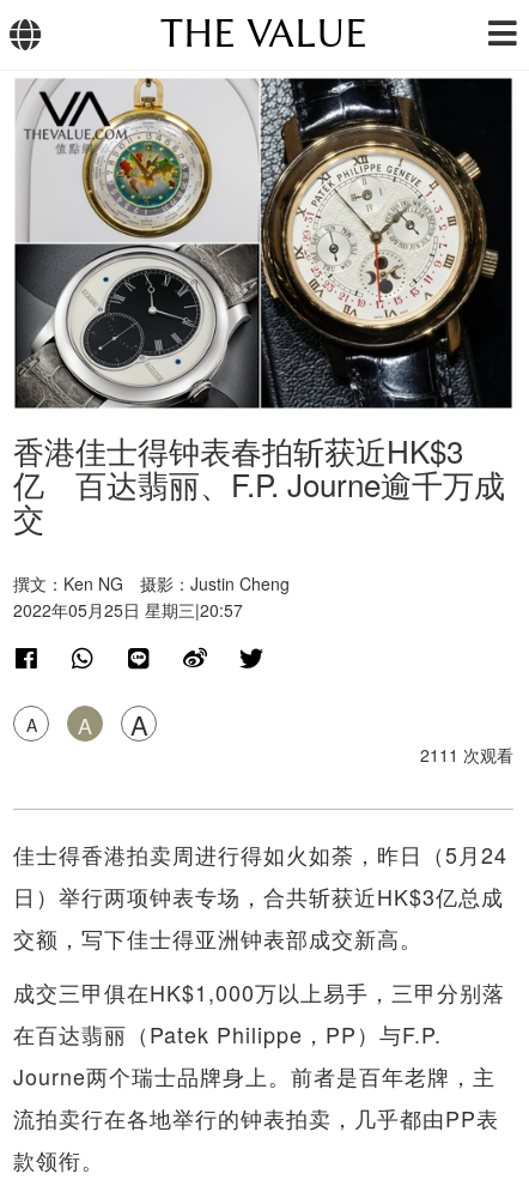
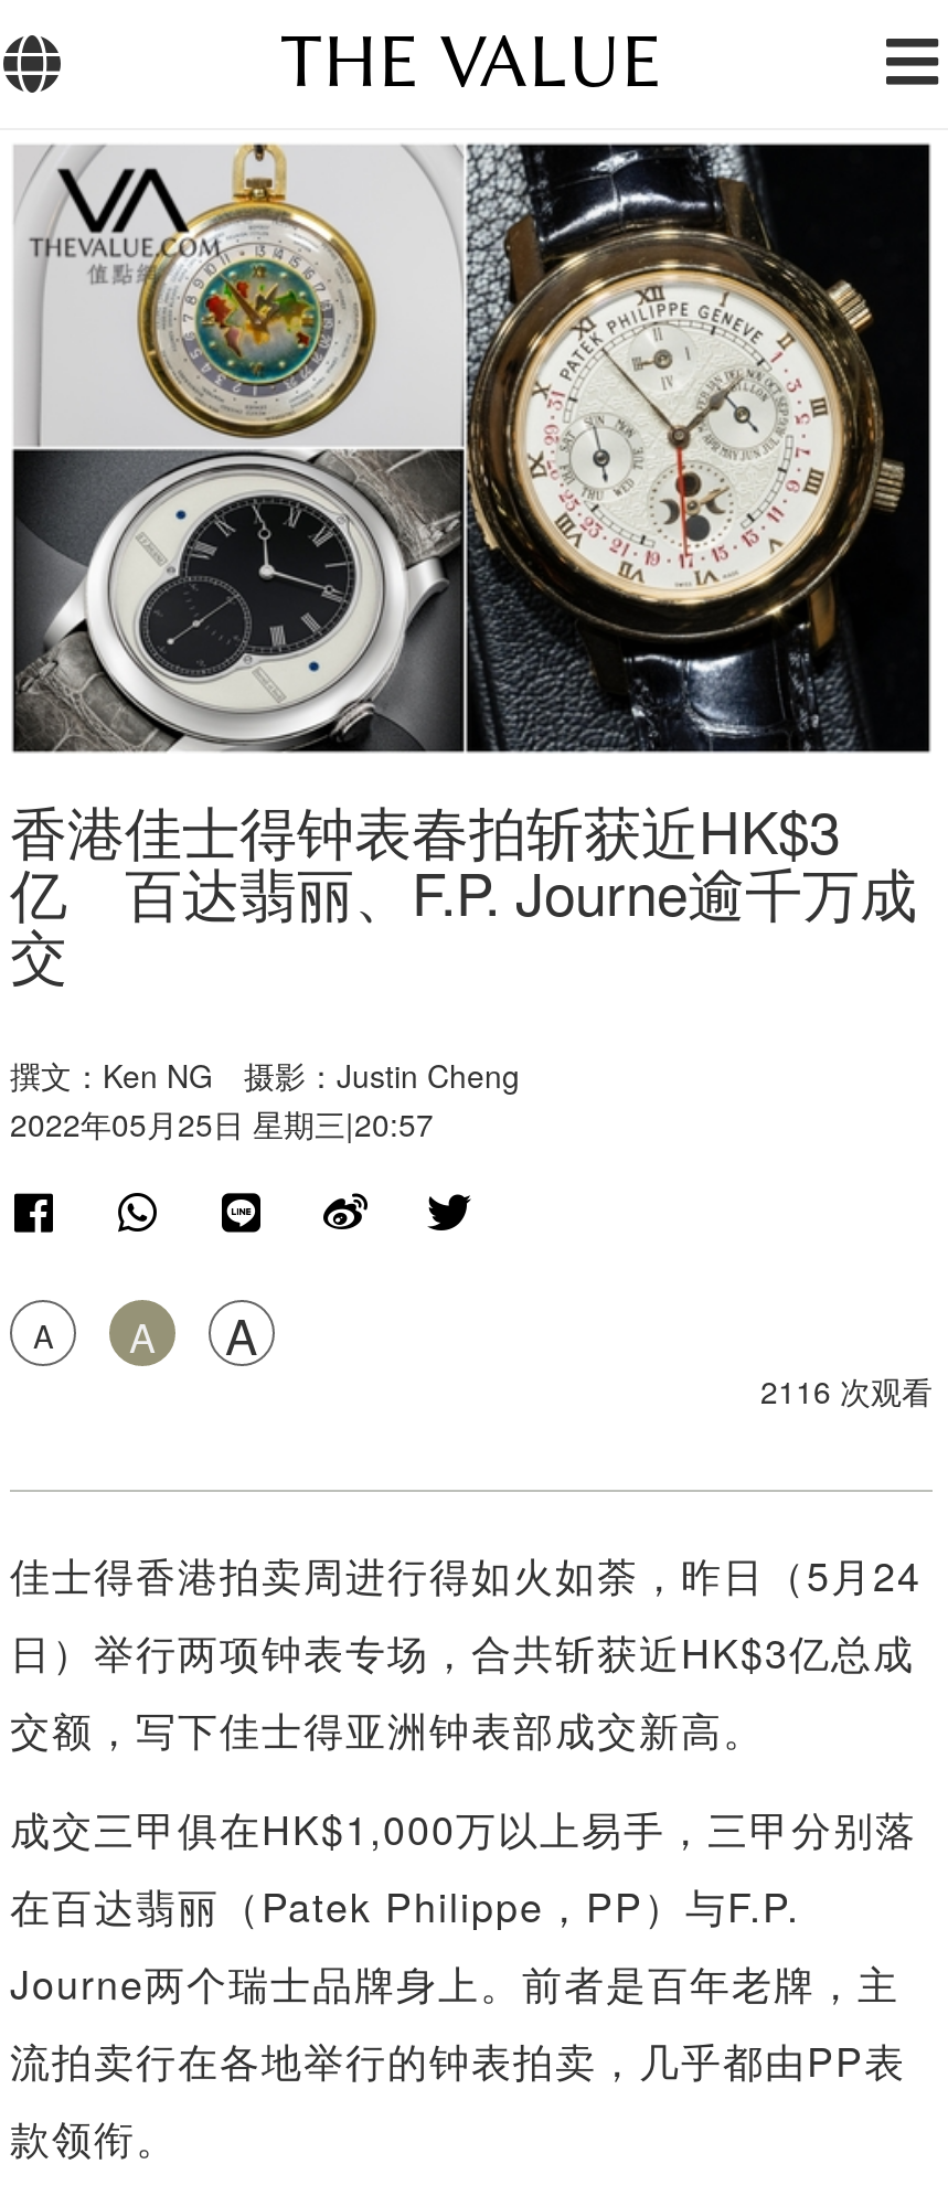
- 2111 次观看
+ 2116 次观看
